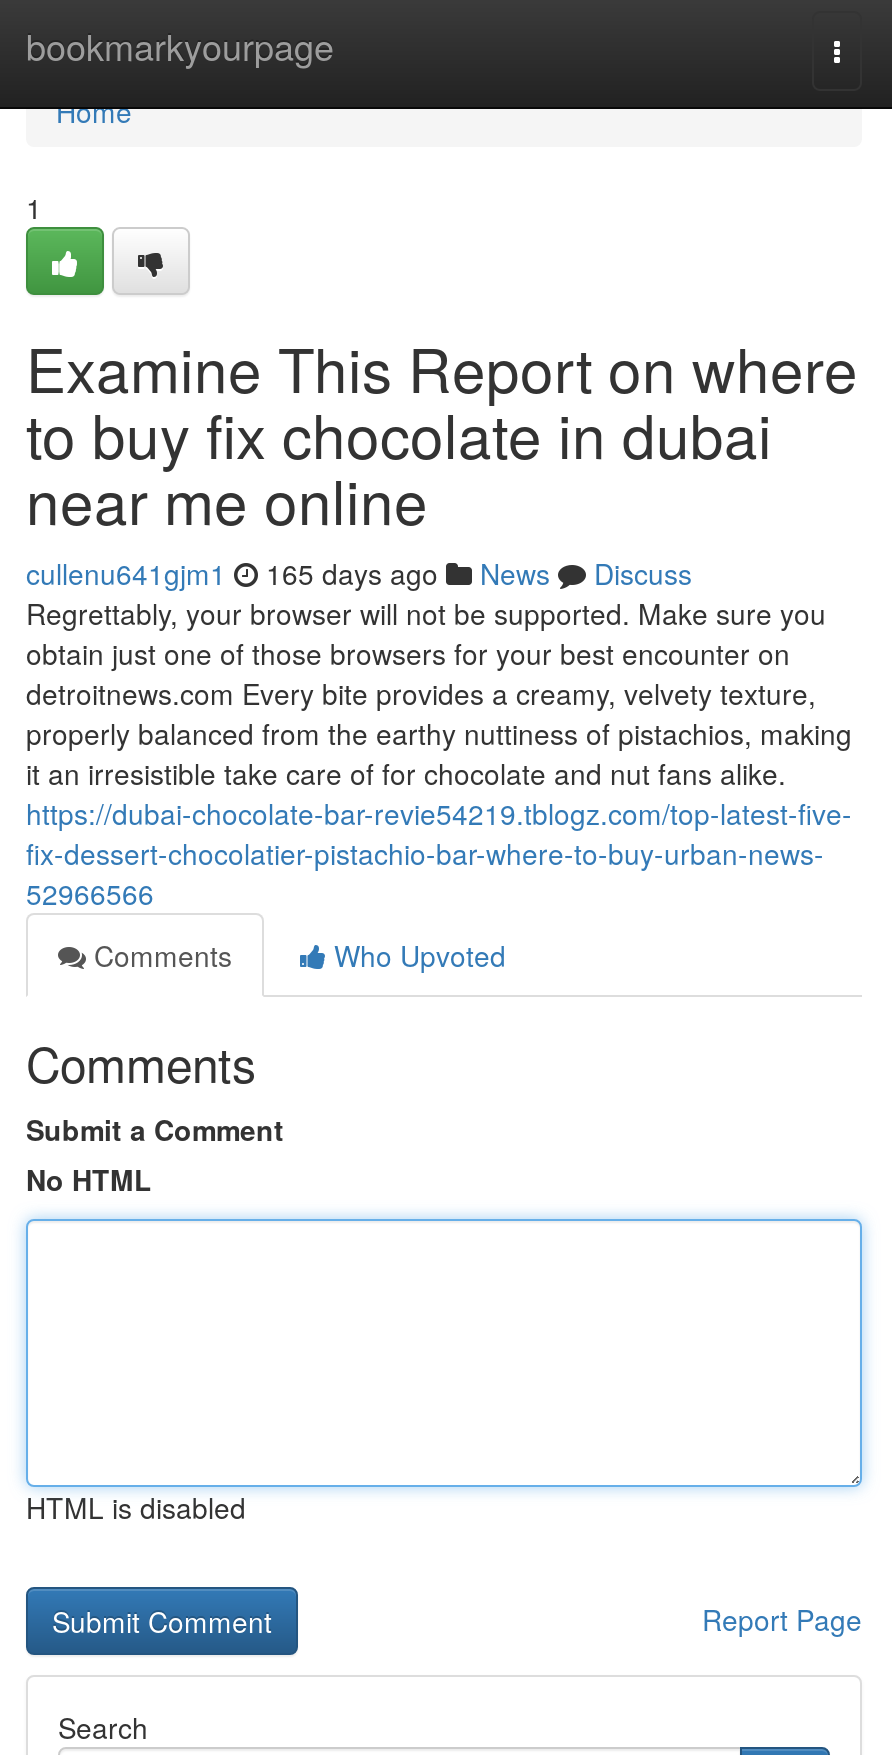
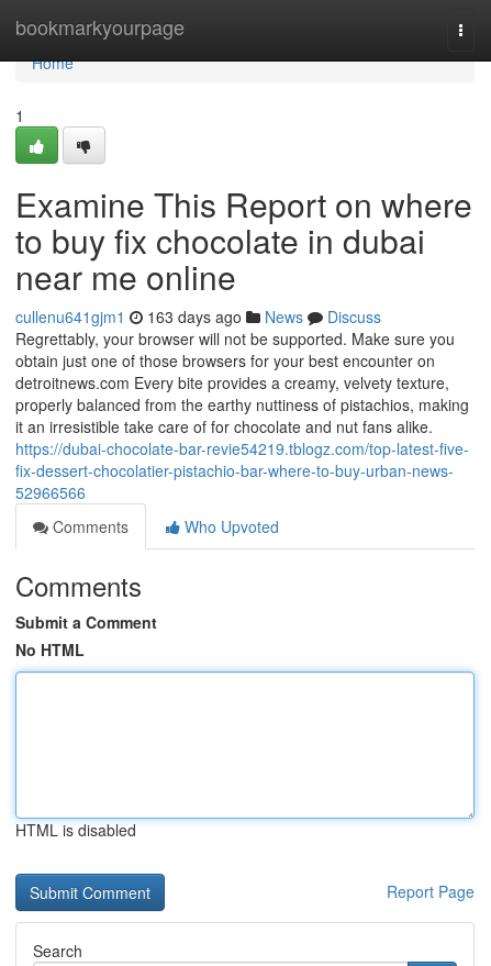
- cullenu641gjm1 165 days ago News Discuss
+ cullenu641gjm1 163 days ago News Discuss
